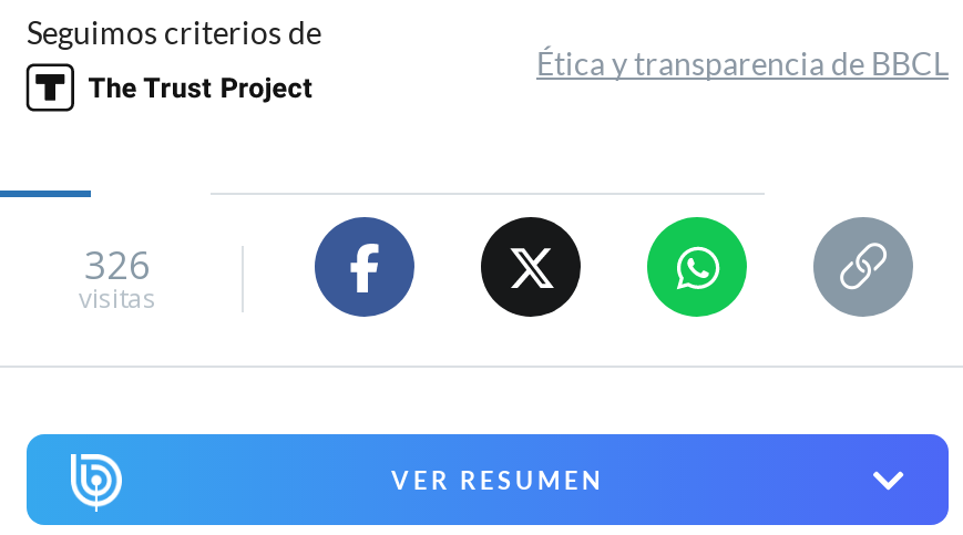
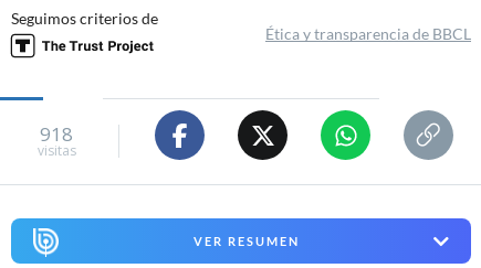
- 326
+ 918
